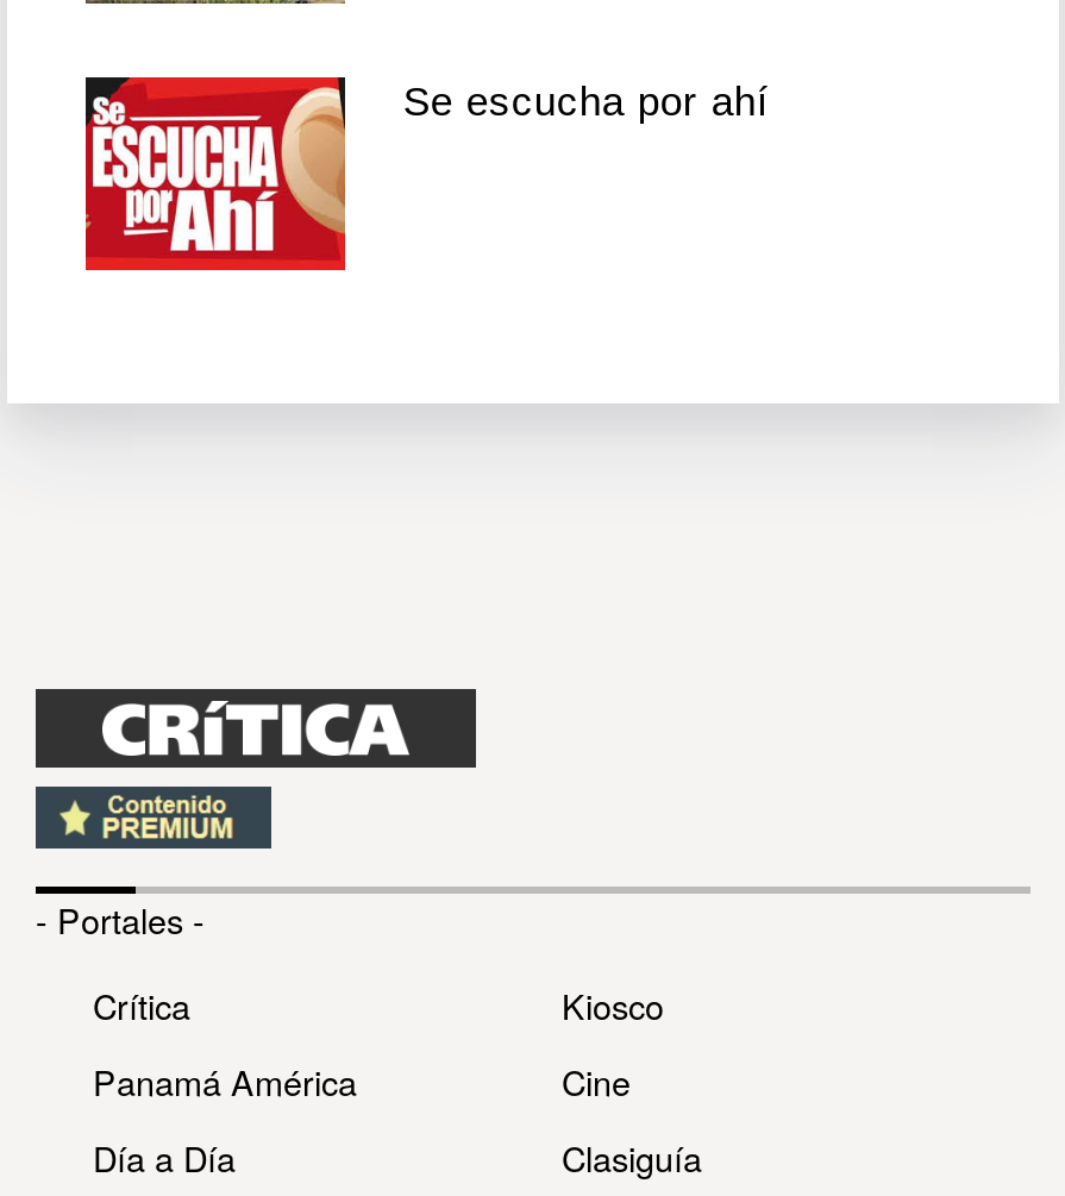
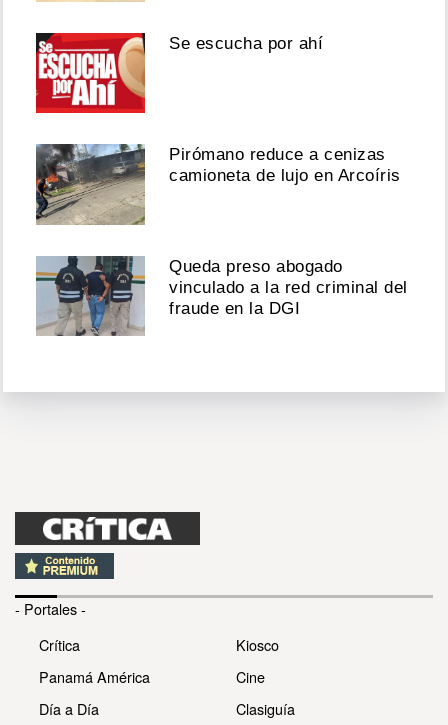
+ [image]
+ Pirómano reduce a cenizas
+ camioneta de lujo en Arcoíris

+ [image]
+ Queda preso abogado
+ vinculado a la red criminal del
+ fraude en la DGI
